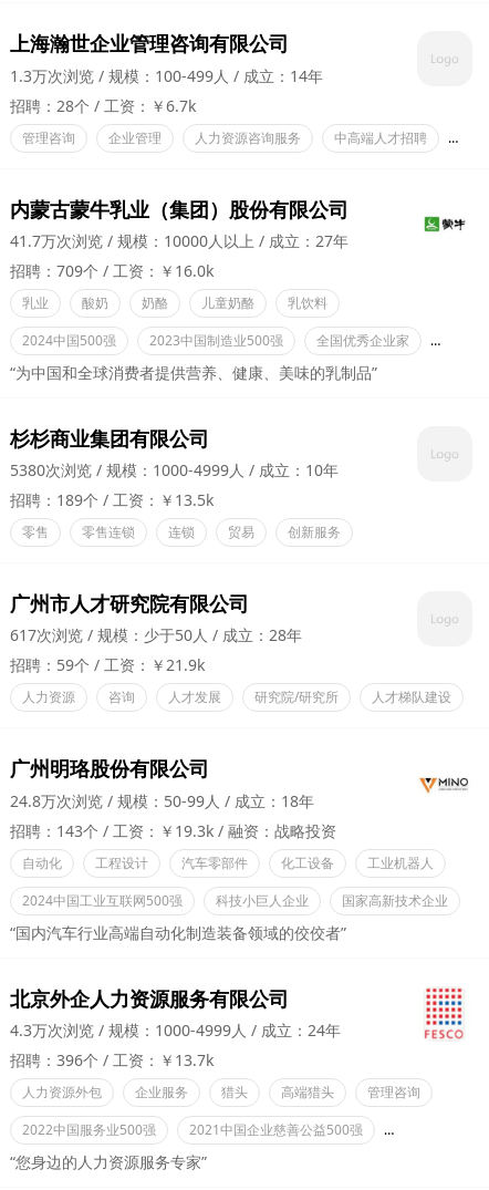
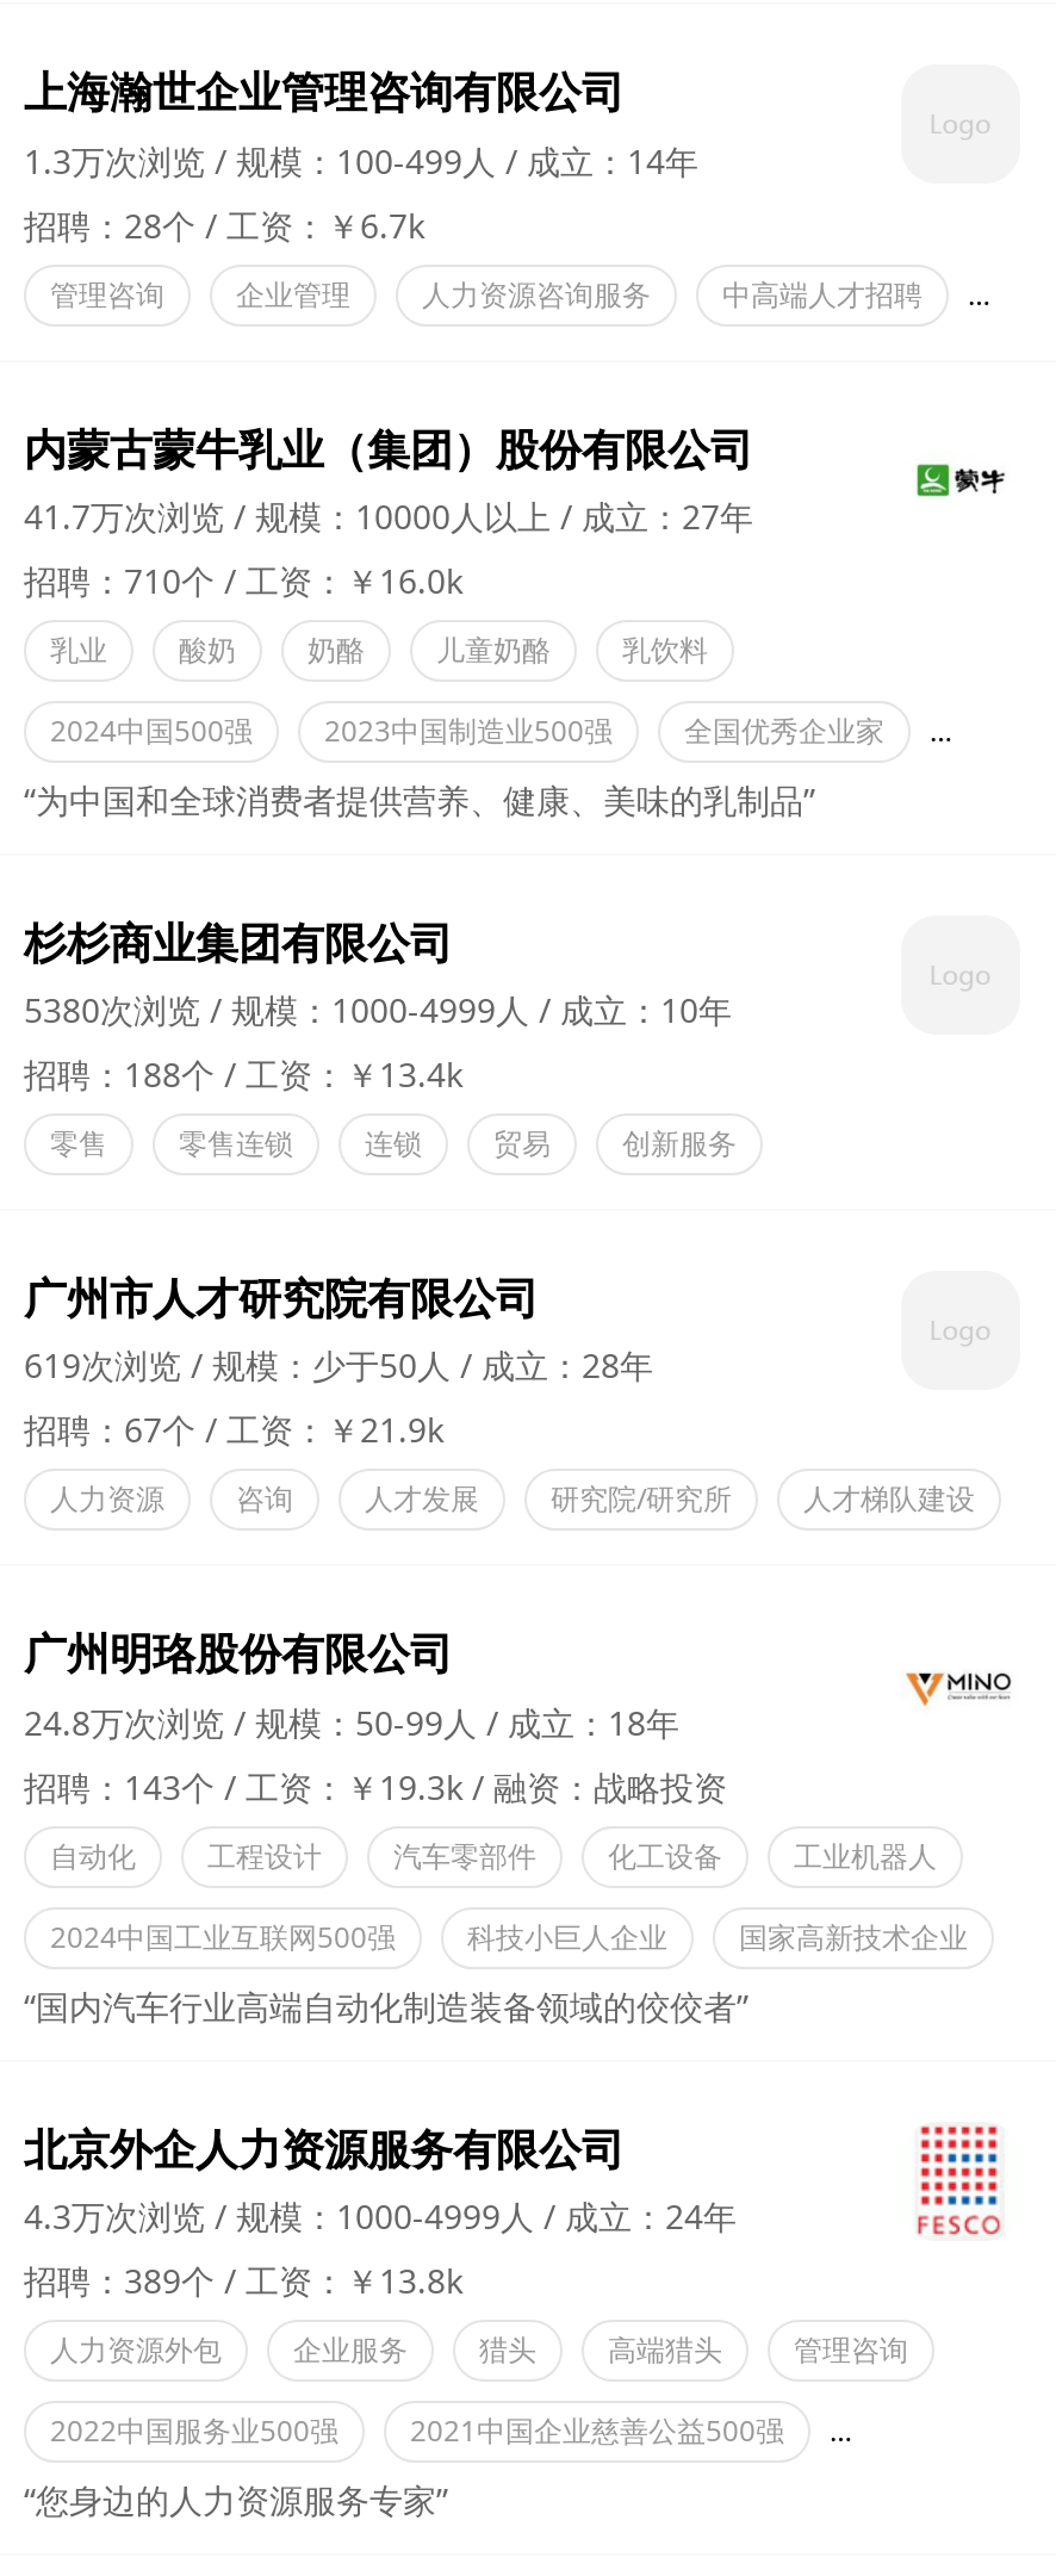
- 招聘：709个 工资：￥16.0k
+ 招聘：710个 工资：￥16.0k

- 招聘：189个
+ 招聘：188个

- 工资：￥13.5k
+ 工资：￥13.4k

- 617次浏览 规模：少于50人 成立：28年
+ 619次浏览 规模：少于50人 成立：28年

- 招聘：59个 工资：￥21.9k
+ 招聘：67个 工资：￥21.9k

- 招聘：396个
+ 招聘：389个

- 工资：￥13.7k
+ 工资：￥13.8k
